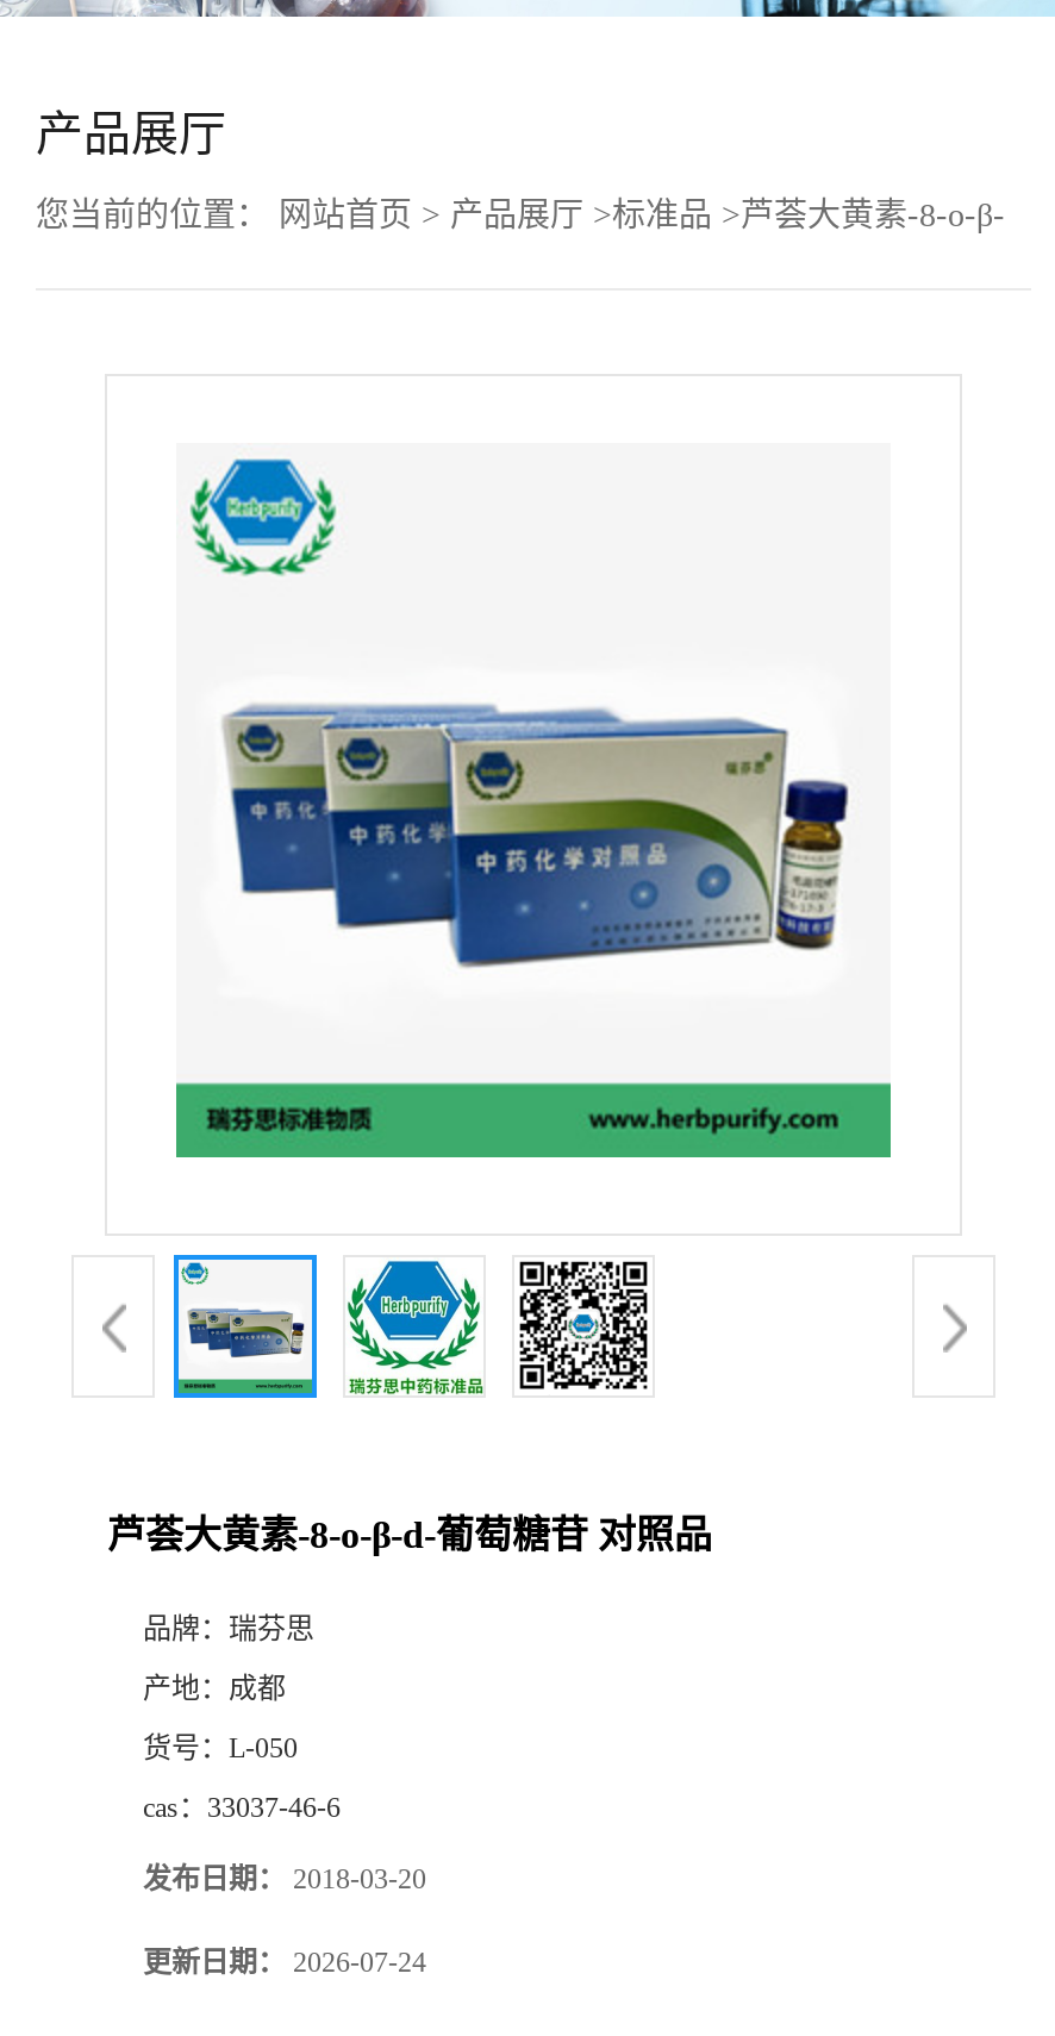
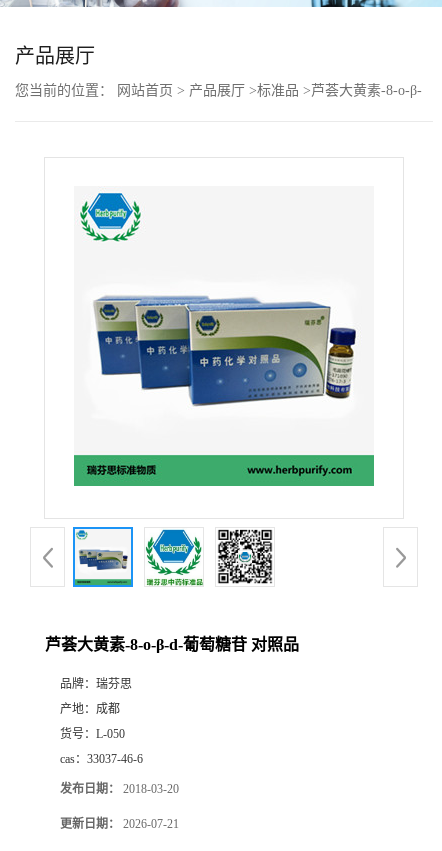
- 更新日期：2026-07-24
+ 更新日期：2026-07-21
